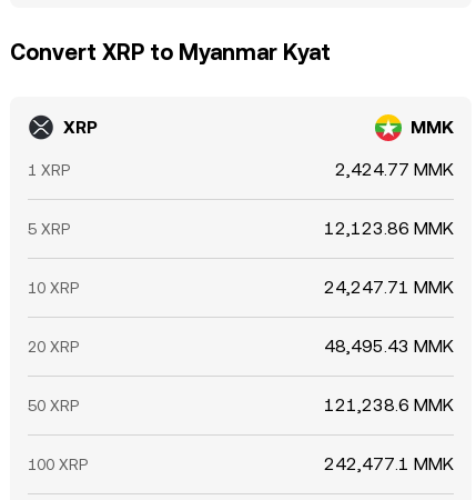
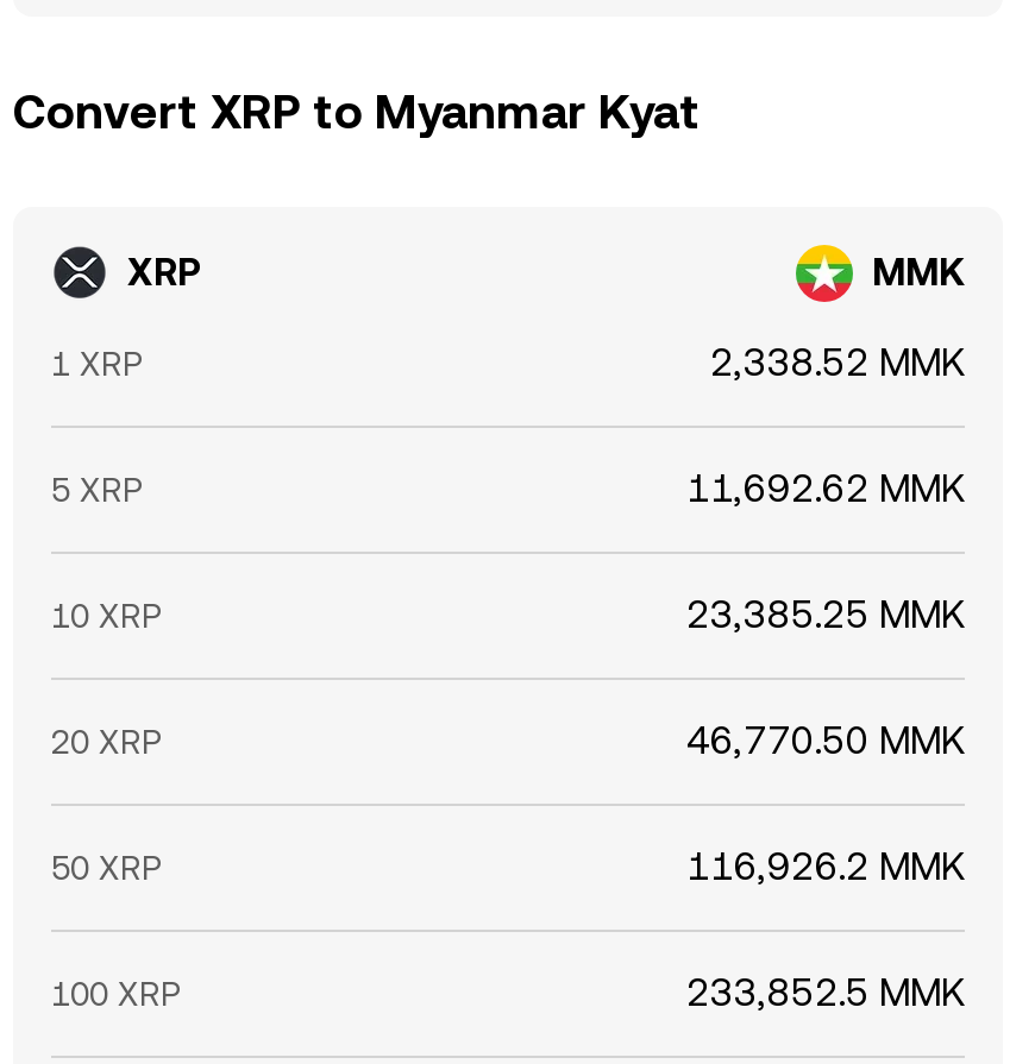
- 2,424.77 MMK
+ 2,338.52 MMK

- 12,123.86 MMK
+ 11,692.62 MMK

- 24,247.71 MMK
+ 23,385.25 MMK

- 48,495.43 MMK
+ 46,770.50 MMK

- 121,238.6 MMK
+ 116,926.2 MMK

- 242,477.1 MMK
+ 233,852.5 MMK
